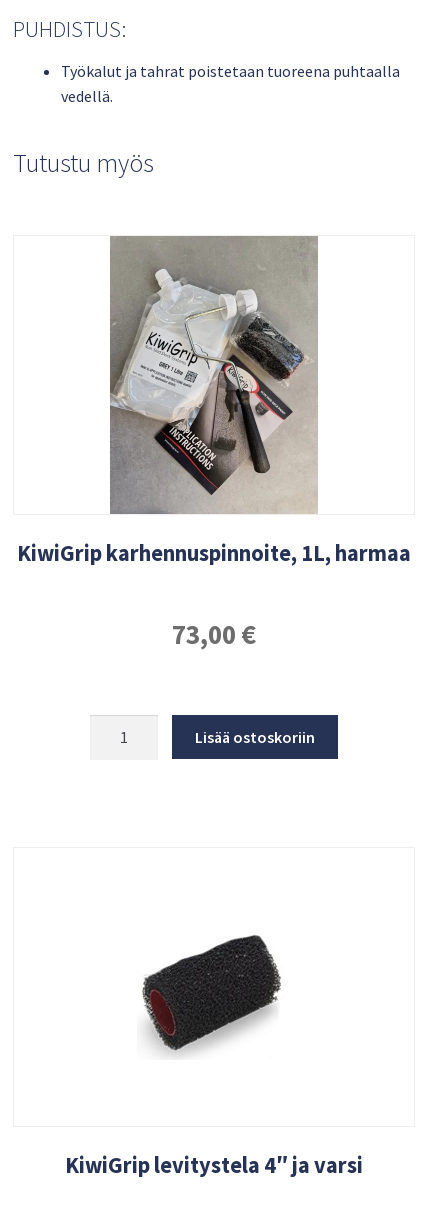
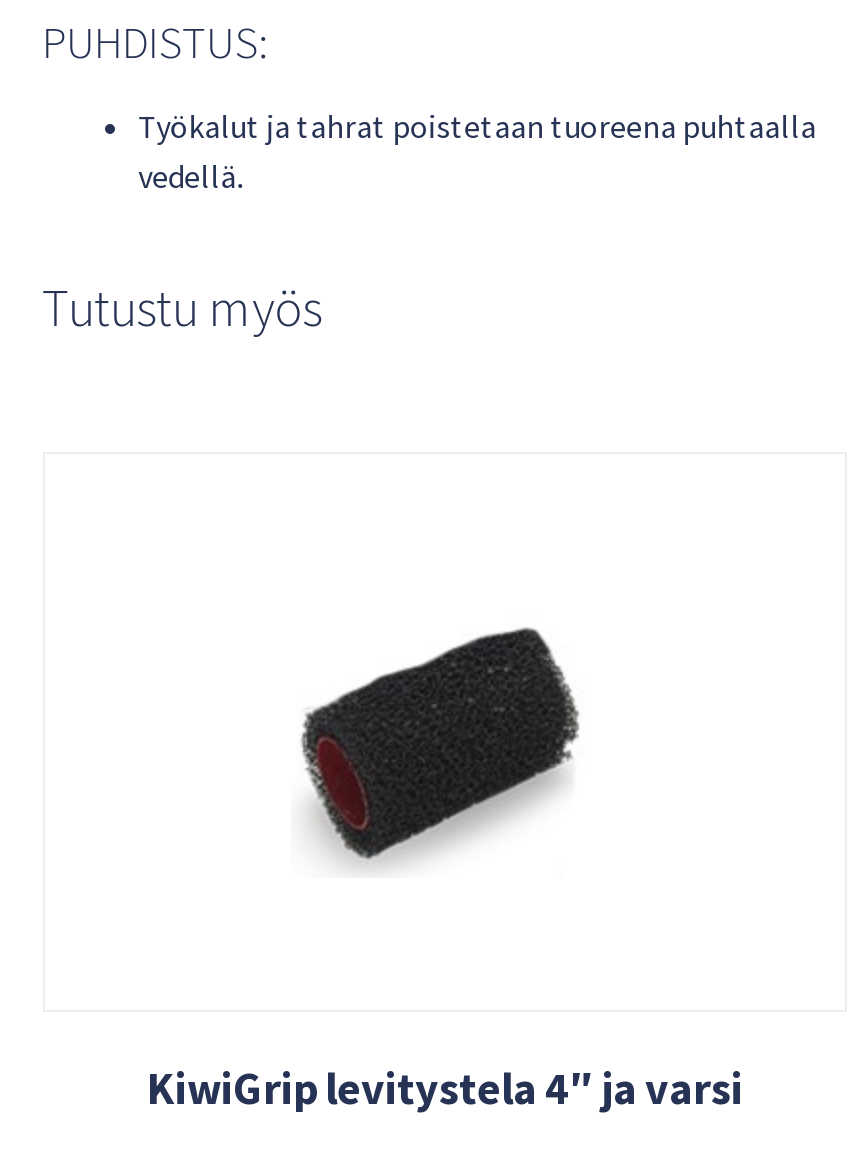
- [image]
- KiwiGrip karhennuspinnoite, 1L, harmaa
- 73,00 €
- Lisää ostoskoriin
